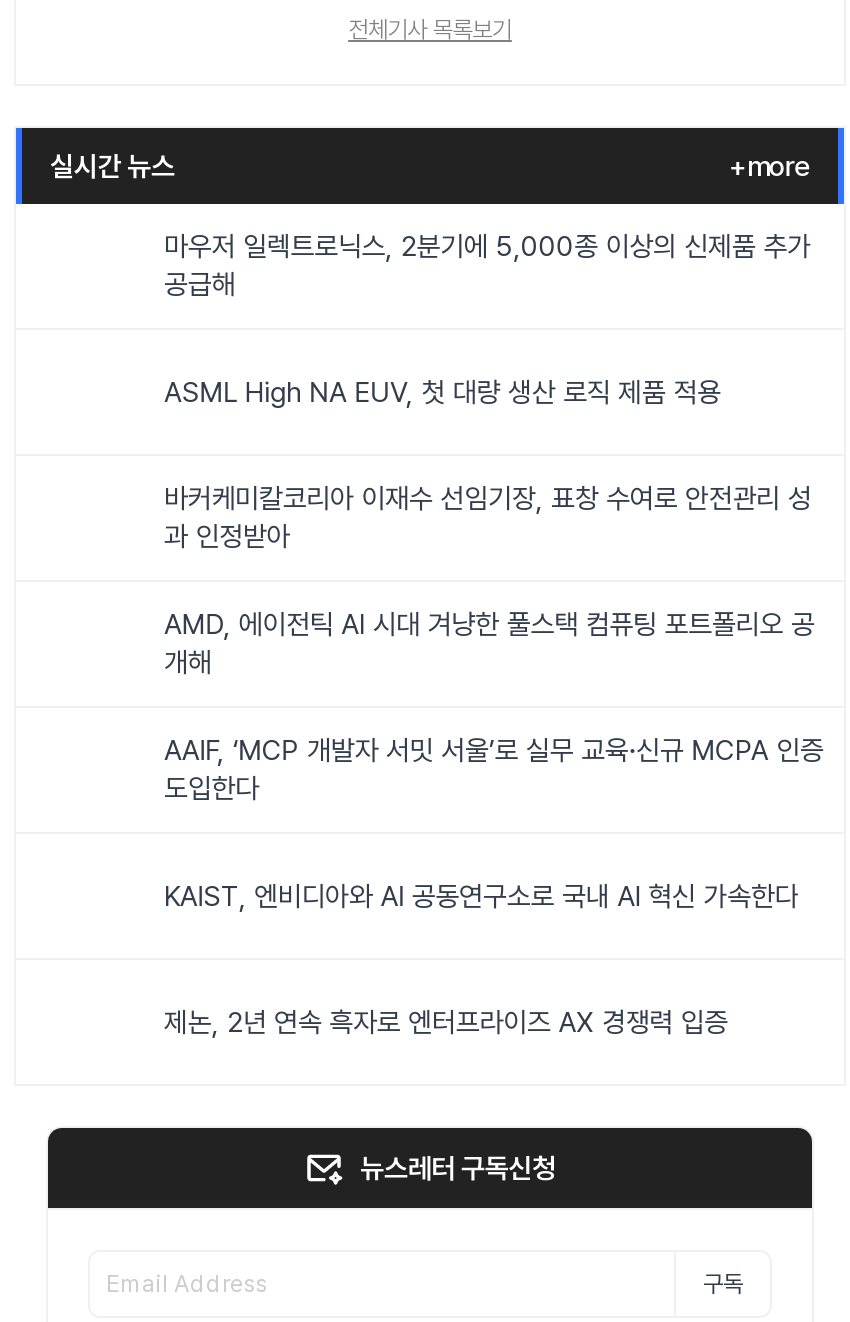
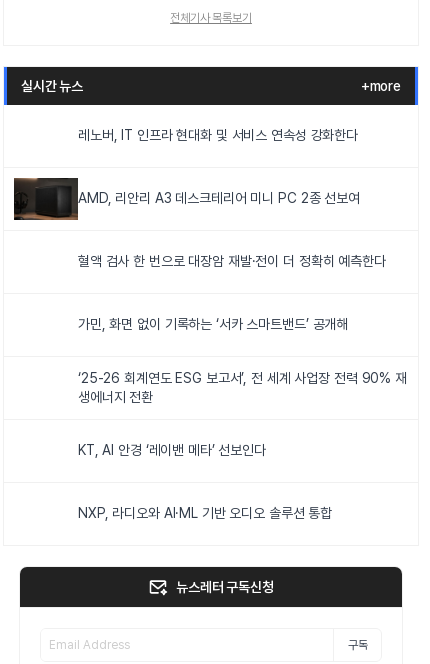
+ [image]

- 마우저 일렉트로닉스, 2분기에 5,000종 이상의 신제품 추가
- 공급해
+ 레노버, IT 인프라 현대화 및 서비스 연속성 강화한다

- ASML High NA EUV, 첫 대량 생산 로직 제품 적용
+ AMD, 리안리 A3 데스크테리어 미니 PC 2종 선보여

- 바커케미칼코리아 이재수 선임기장, 표창 수여로 안전관리 성
- 과 인정받아
+ 혈액 검사 한 번으로 대장암 재발·전이 더 정확히 예측한다

- AMD, 에이전틱 AI 시대 겨냥한 풀스택 컴퓨팅 포트폴리오 공
- 개해
+ 가민, 화면 없이 기록하는 ‘서카 스마트밴드’ 공개해

- AAIF, ‘MCP 개발자 서밋 서울’로 실무 교육·신규 MCPA 인증
- 도입한다
+ ‘25-26 회계연도 ESG 보고서’, 전 세계 사업장 전력 90% 재
+ 생에너지 전환

- KAIST, 엔비디아와 AI 공동연구소로 국내 AI 혁신 가속한다
+ KT, AI 안경 ‘레이밴 메타’ 선보인다

- 제논, 2년 연속 흑자로 엔터프라이즈 AX 경쟁력 입증
+ NXP, 라디오와 AI·ML 기반 오디오 솔루션 통합
